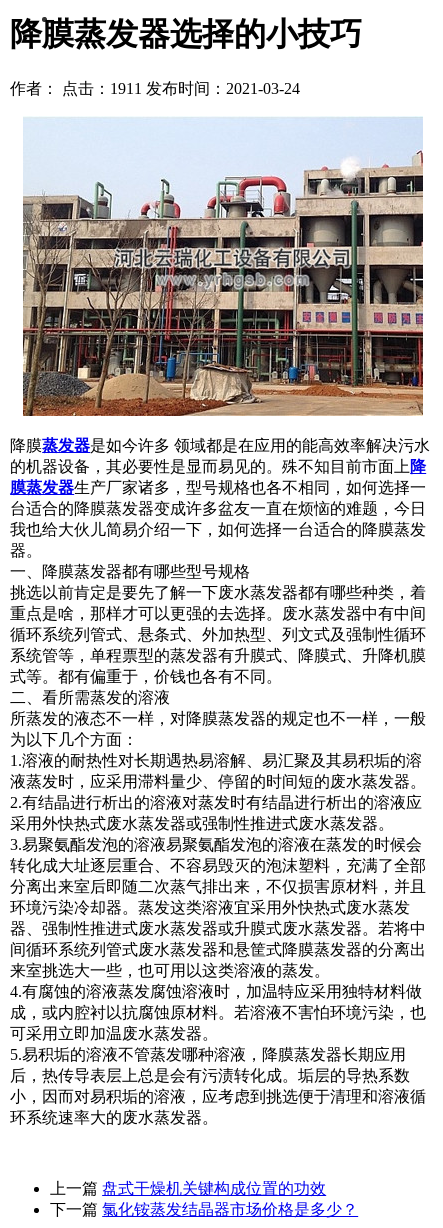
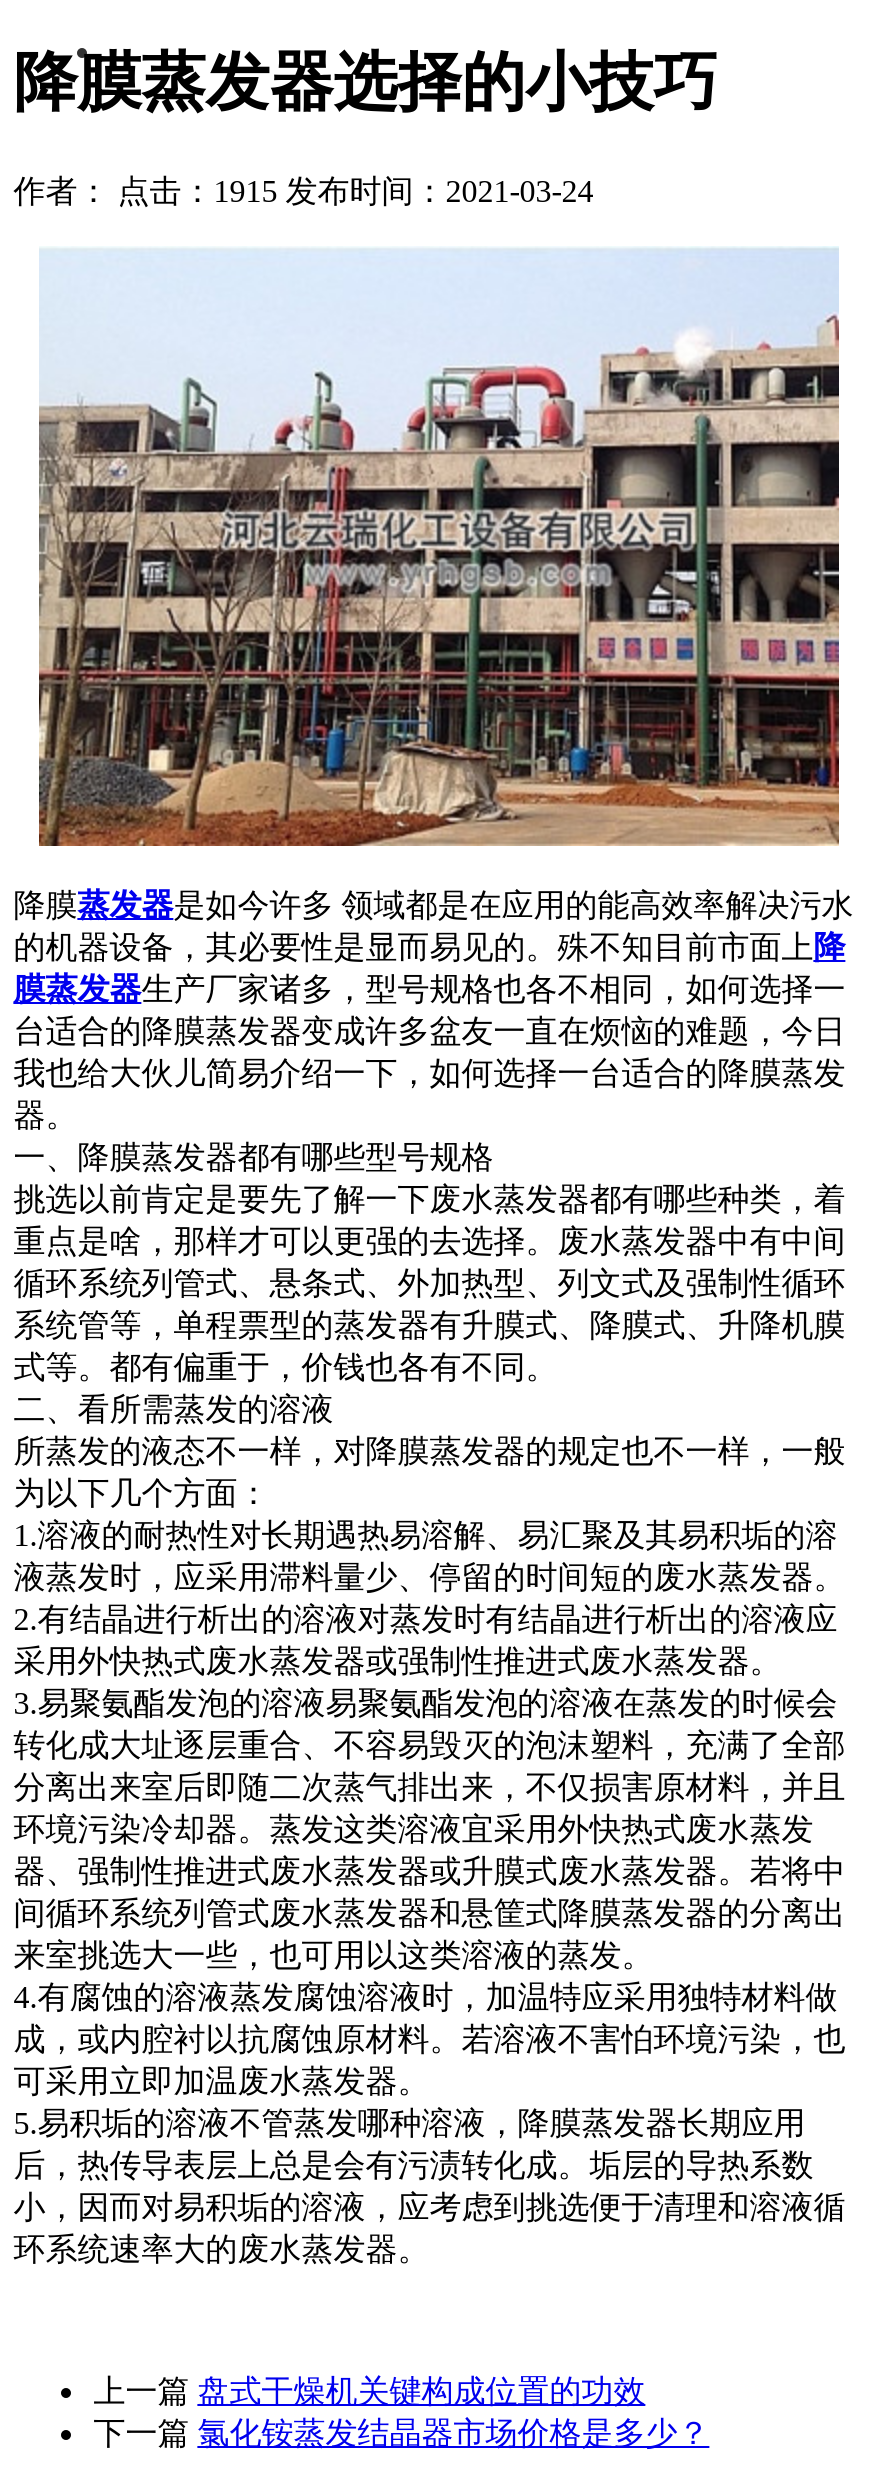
- 作者： 点击：1911 发布时间：2021-03-24
+ 作者： 点击：1915 发布时间：2021-03-24
